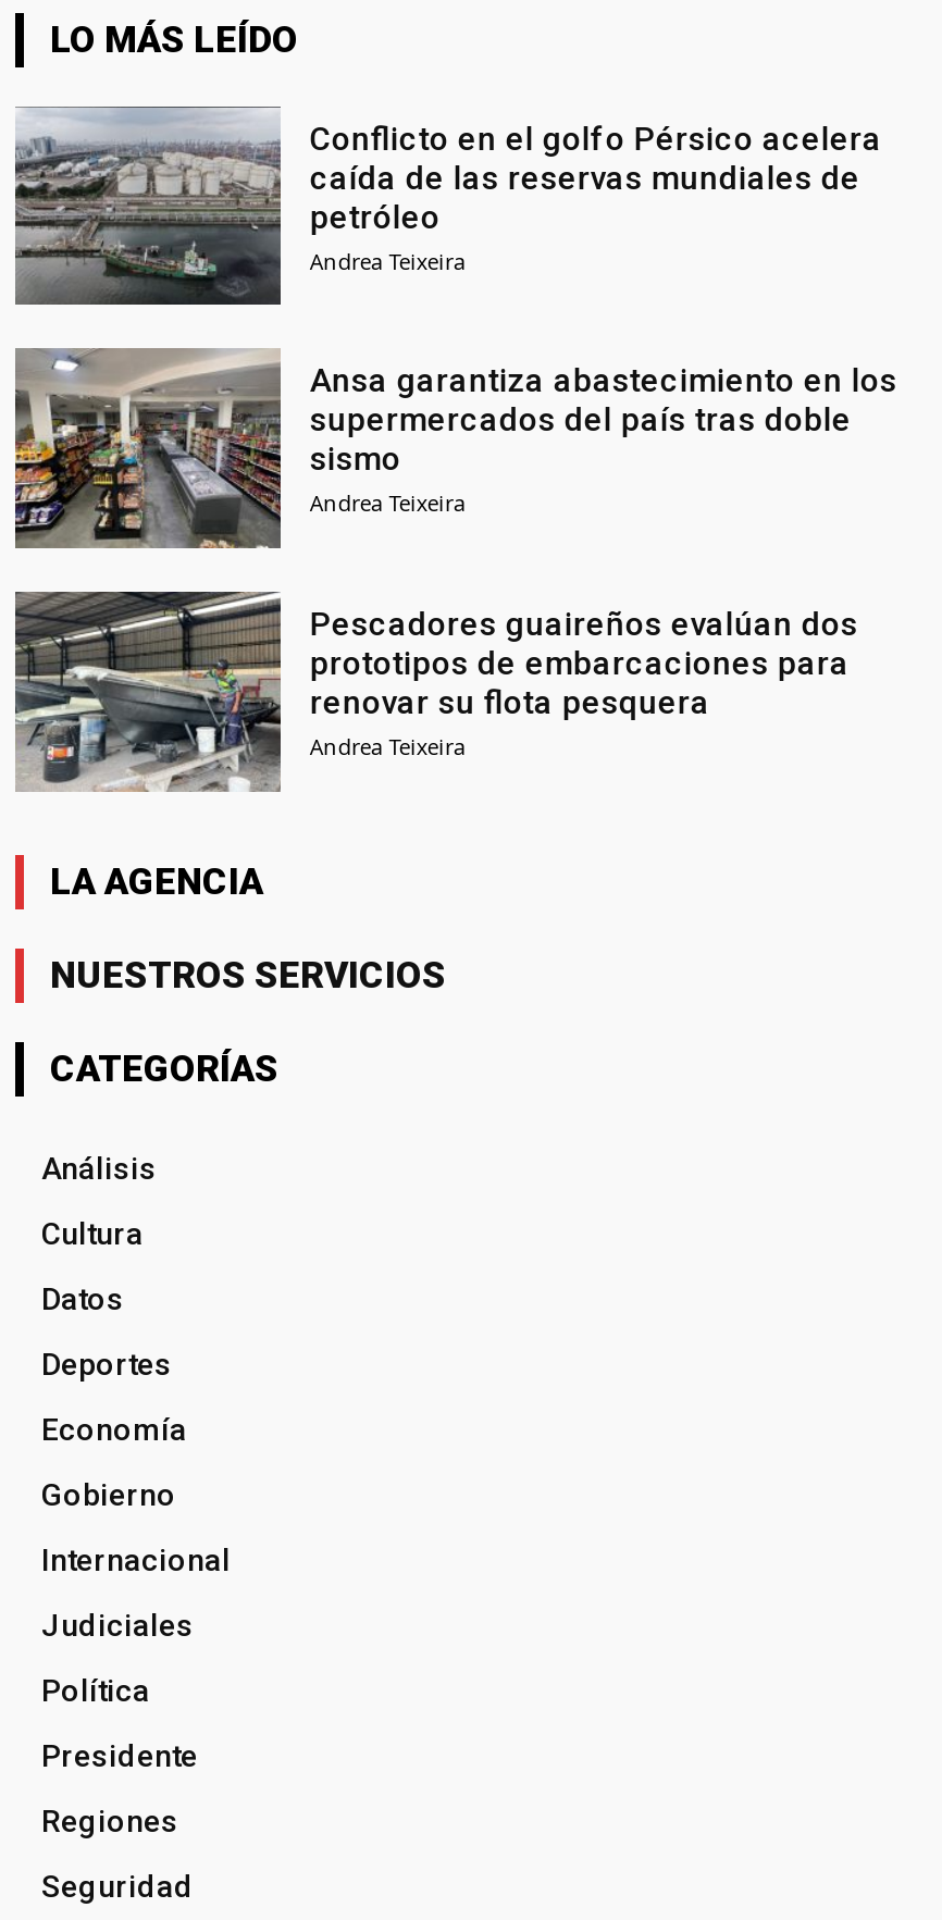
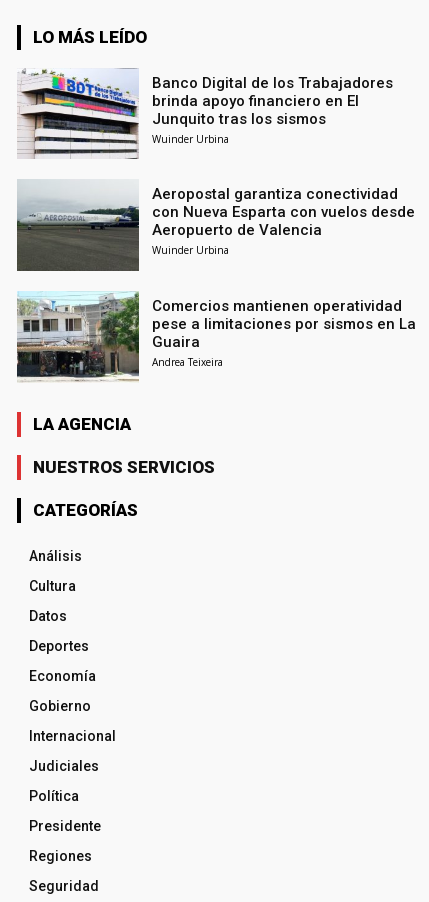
- [image]
- Conflicto en el golfo Pérsico acelera
- caída de las reservas mundiales de
- petróleo
- Andrea Teixeira
+ [image]
+ Banco Digital de los Trabajadores
+ brinda apoyo financiero en El
+ Junquito tras los sismos
+ Wuinder Urbina

- [image]
- Ansa garantiza abastecimiento en los
- supermercados del país tras doble
- sismo
- Andrea Teixeira
+ [image]
+ Aeropostal garantiza conectividad
+ con Nueva Esparta con vuelos desde
+ Aeropuerto de Valencia
+ Wuinder Urbina

- [image]
- Pescadores guaireños evalúan dos
- prototipos de embarcaciones para
- renovar su flota pesquera
+ [image]
+ Comercios mantienen operatividad
+ pese a limitaciones por sismos en La
+ Guaira
